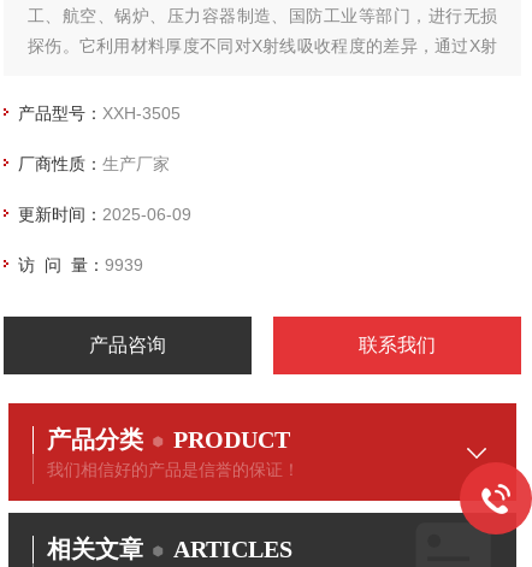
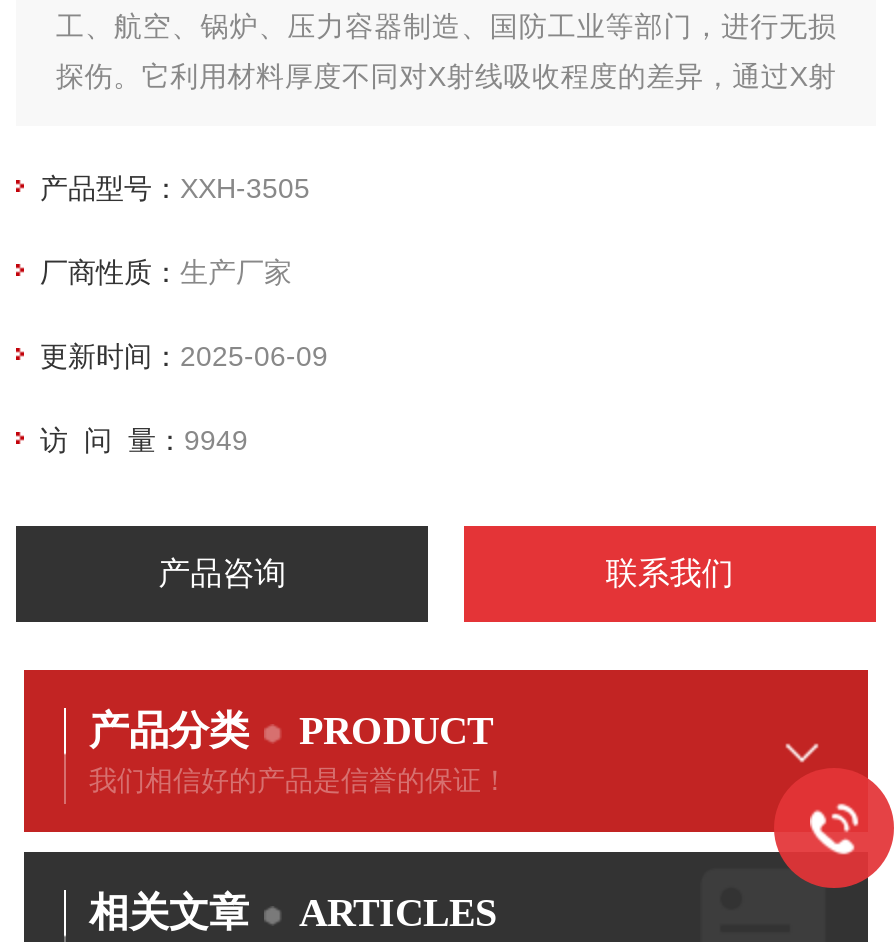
- 访 问 量：9939
+ 访 问 量：9949
